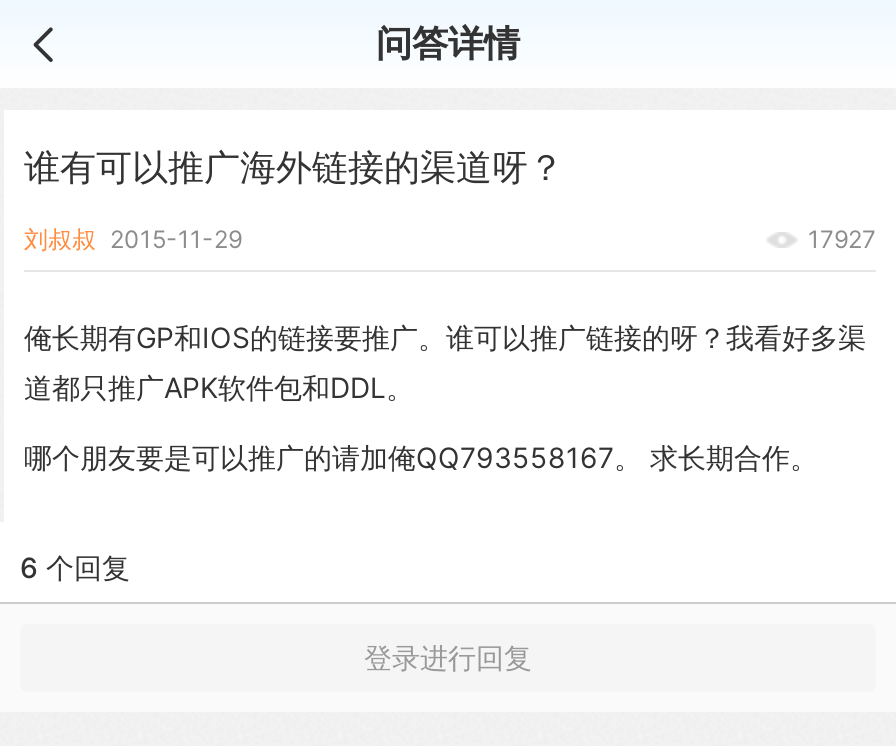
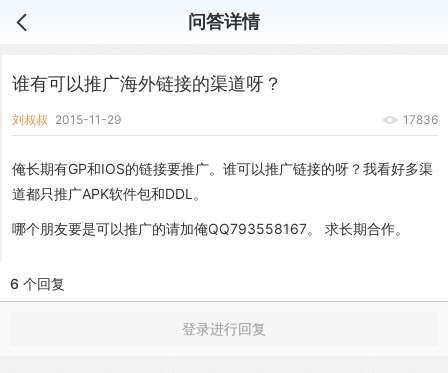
- 17927
+ 17836
